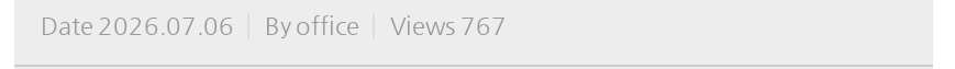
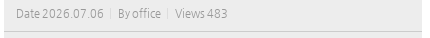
- Date 2026.07.06 By office Views 767
+ Date 2026.07.06 By office Views 483
